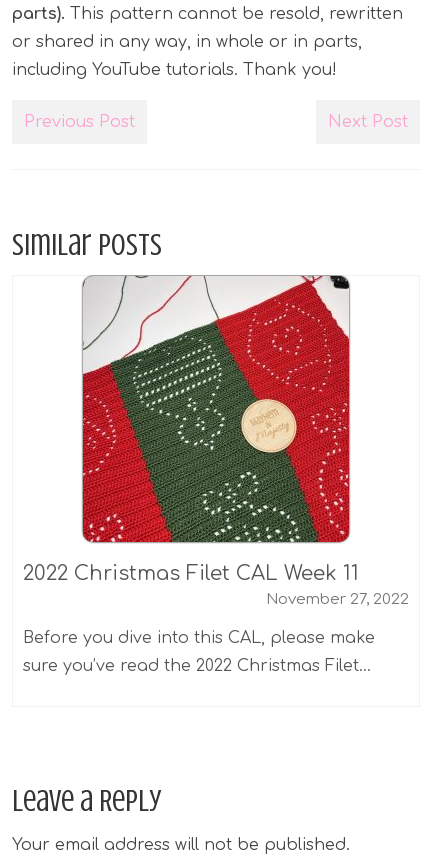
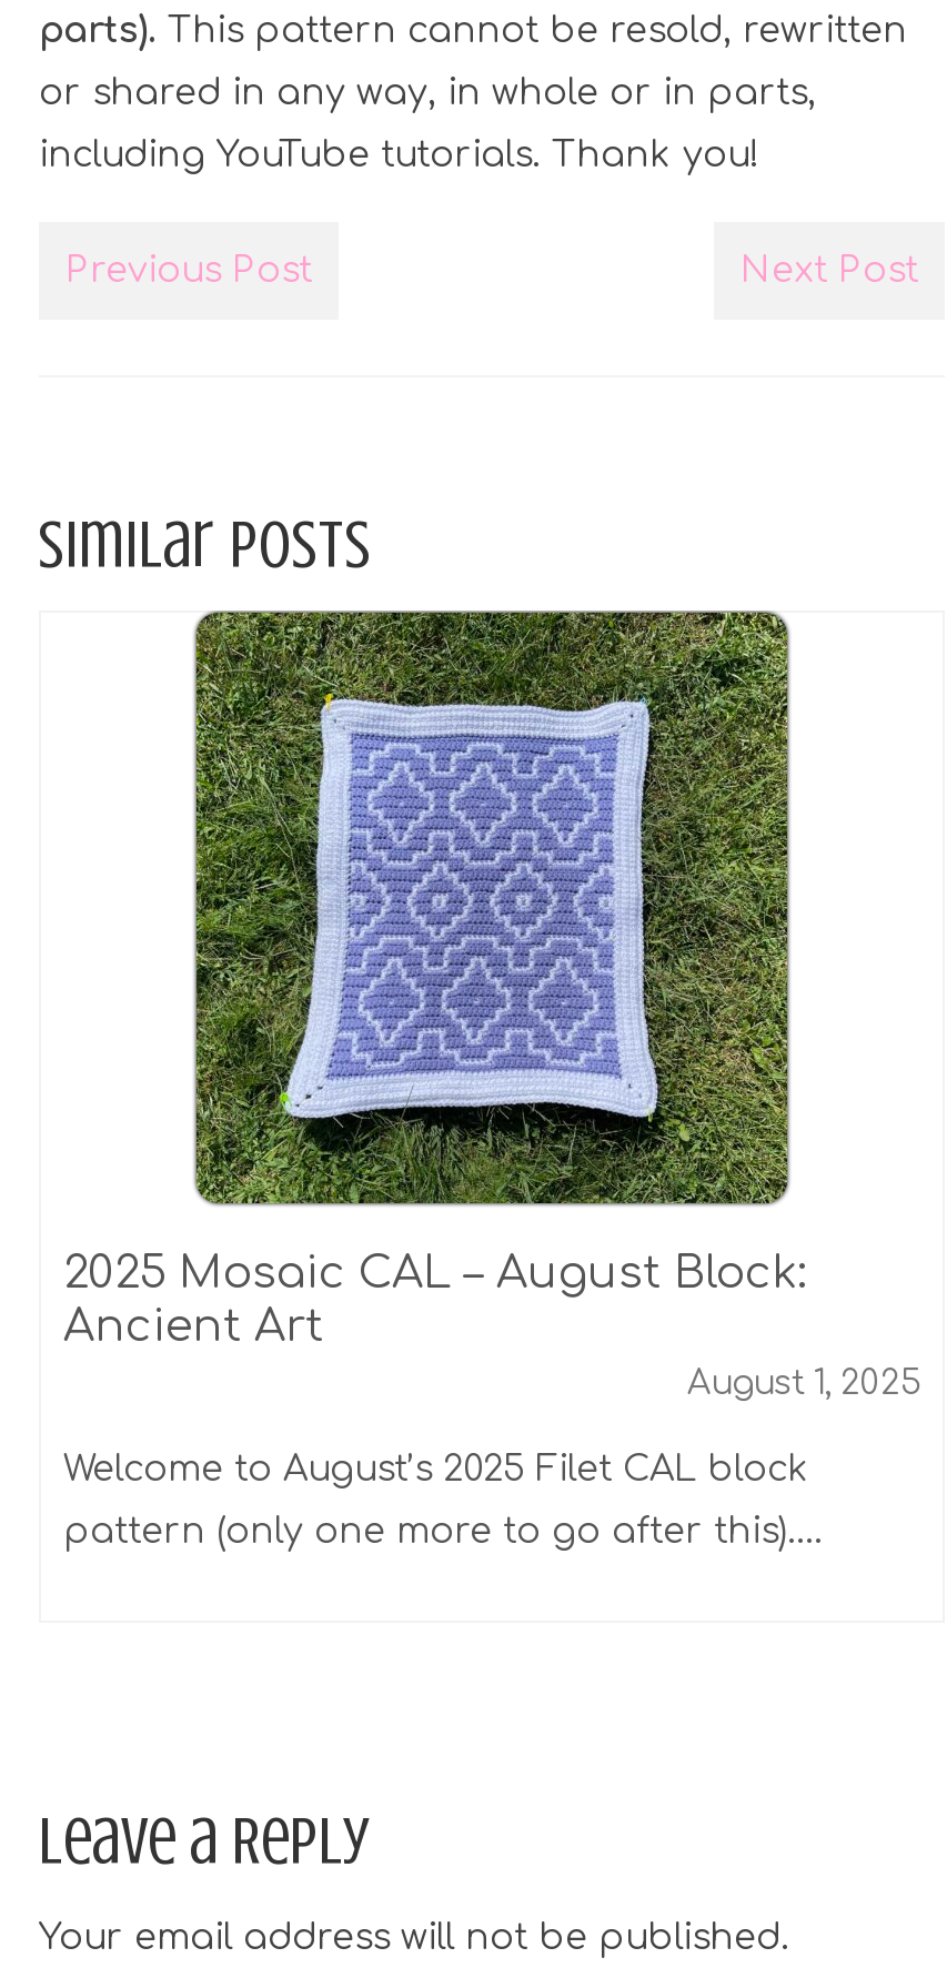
- [image]
- 2022 Christmas Filet CAL Week 11
- November 27, 2022
+ [image]
+ 2025 Mosaic CAL – August Block:
+ Ancient Art
+ August 1, 2025

- Before you dive into this CAL, please make
+ Welcome to August’s 2025 Filet CAL block

- sure you’ve read the 2022 Christmas Filet...
+ pattern (only one more to go after this)....
